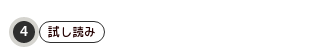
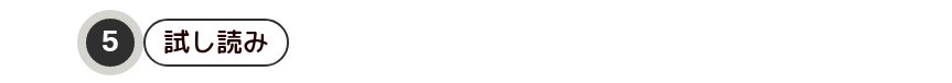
- 4 試し読み
+ 5 試し読み
